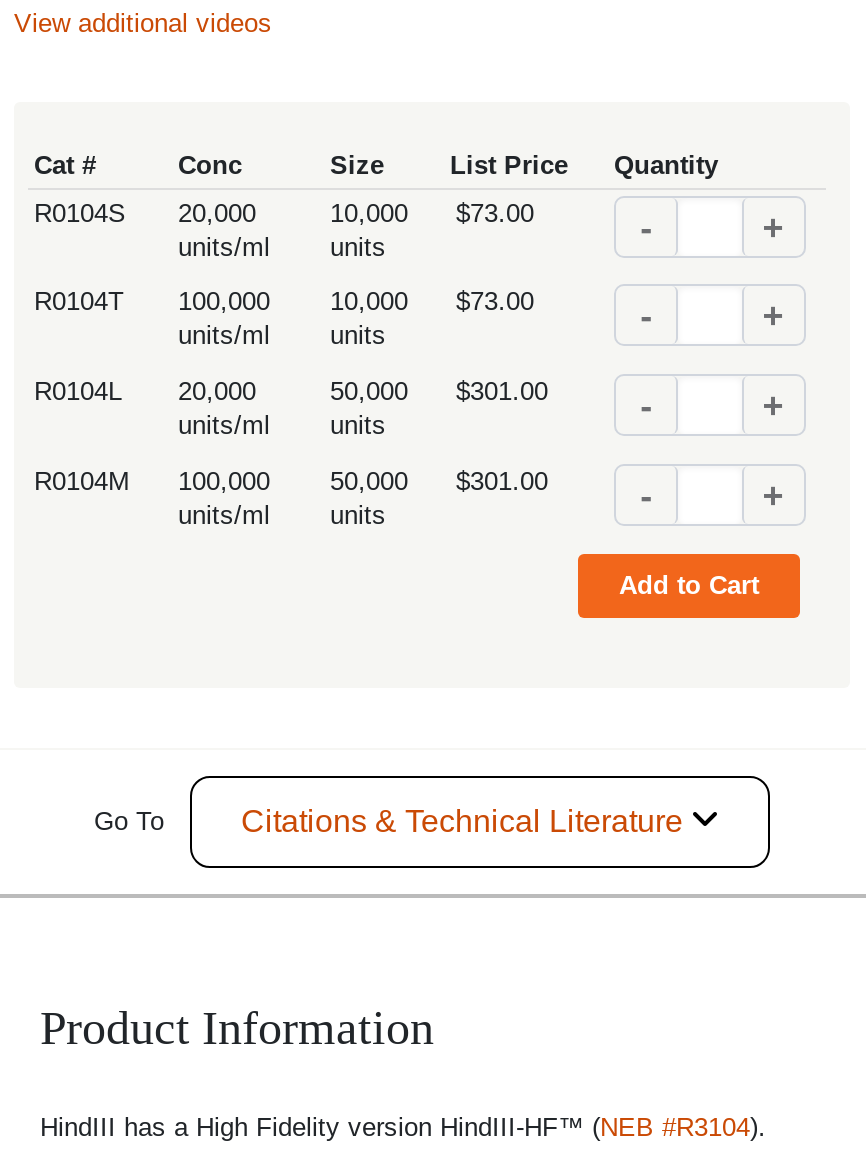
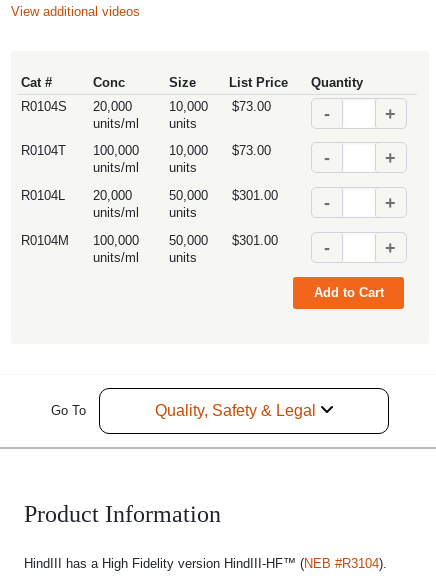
- Citations & Technical Literature
+ Quality, Safety & Legal
